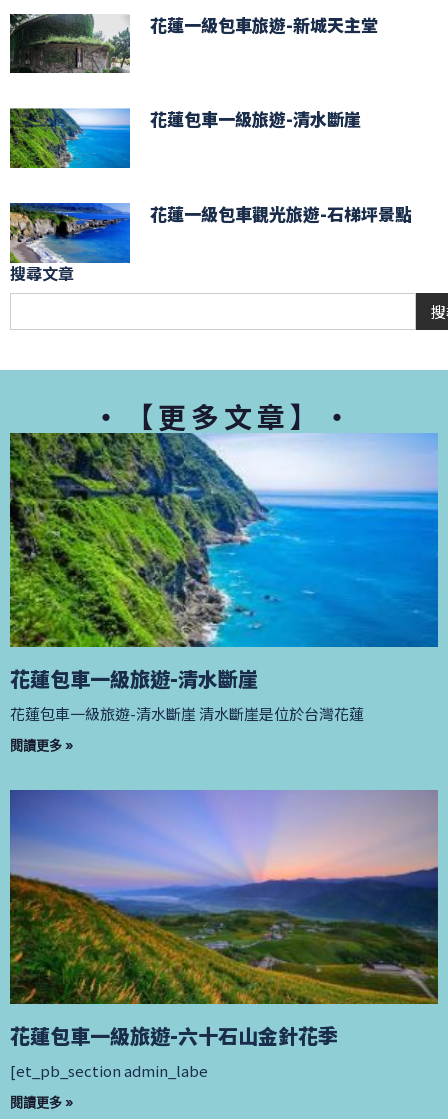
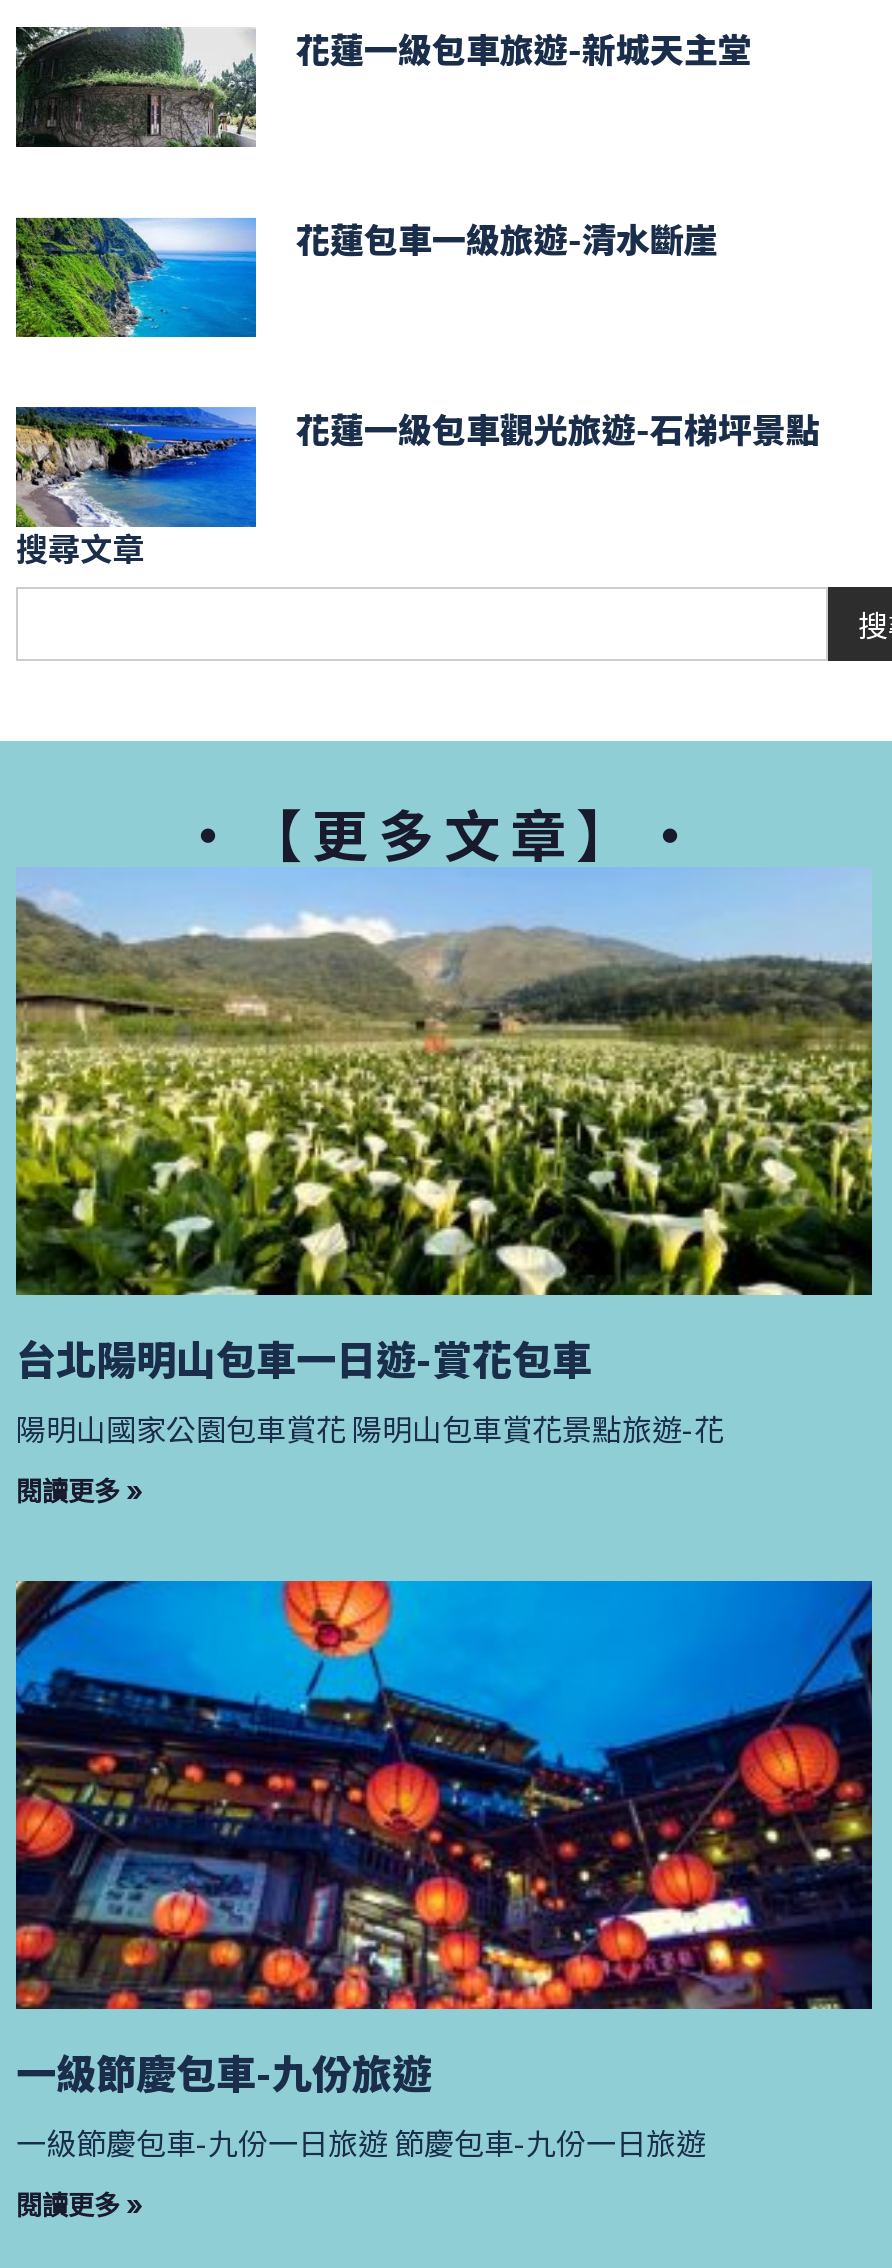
- [image]
- 花蓮包車一級旅遊-清水斷崖
- 花蓮包車一級旅遊-清水斷崖 清水斷崖是位於台灣花蓮
+ [image]
+ 台北陽明山包車一日遊-賞花包車
+ 陽明山國家公園包車賞花 陽明山包車賞花景點旅遊-花

- [image]
- 花蓮包車一級旅遊-六十石山金針花季
- [et_pb_section admin_labe
+ [image]
+ 一級節慶包車-九份旅遊
+ 一級節慶包車-九份一日旅遊 節慶包車-九份一日旅遊
